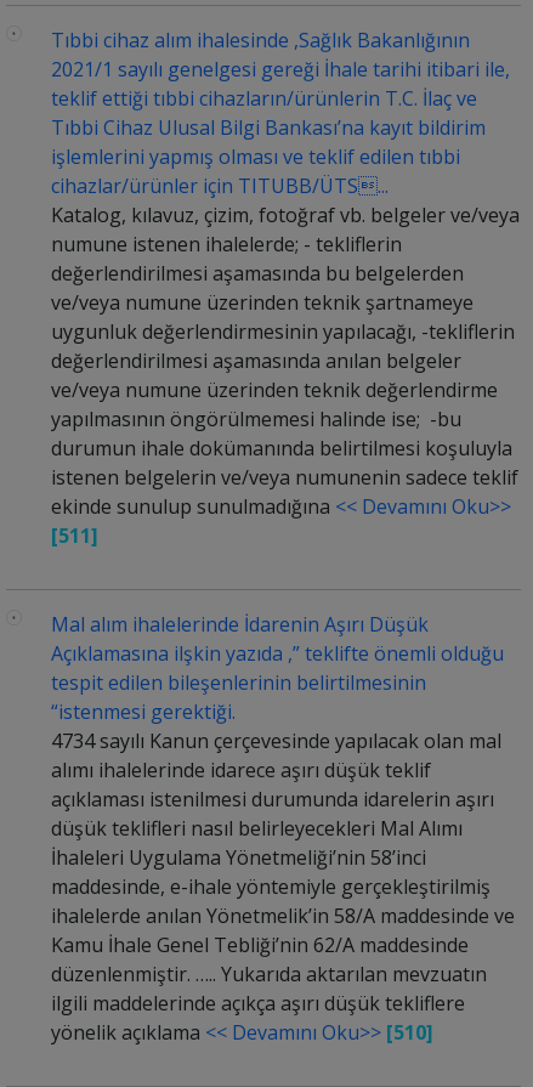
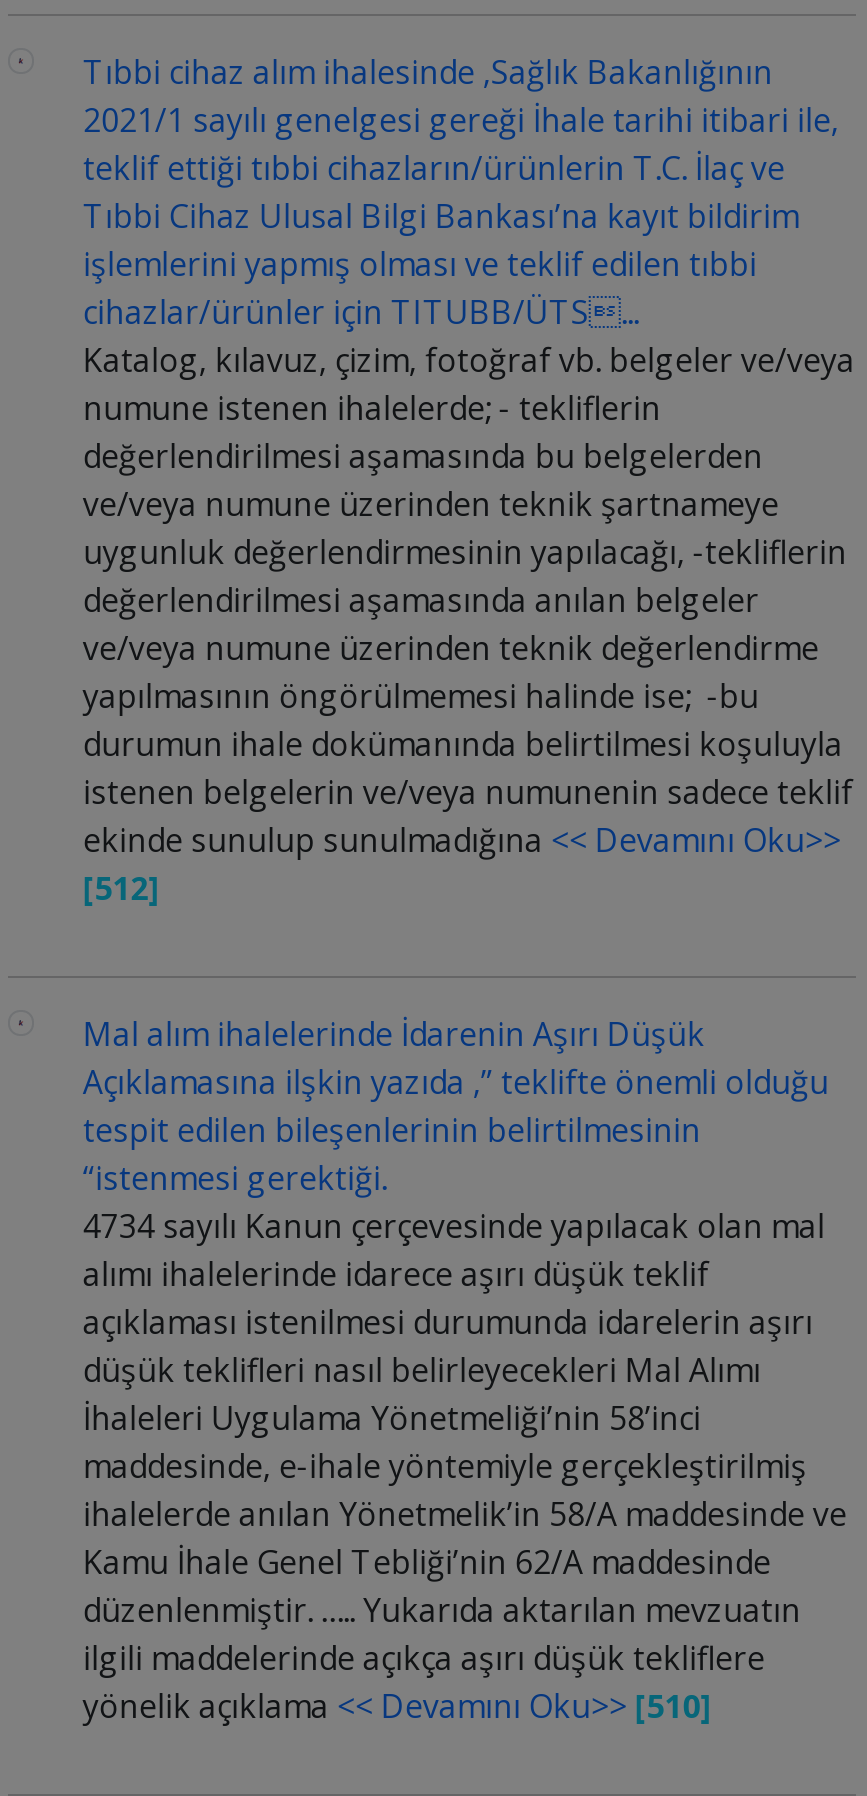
- [511]
+ [512]
